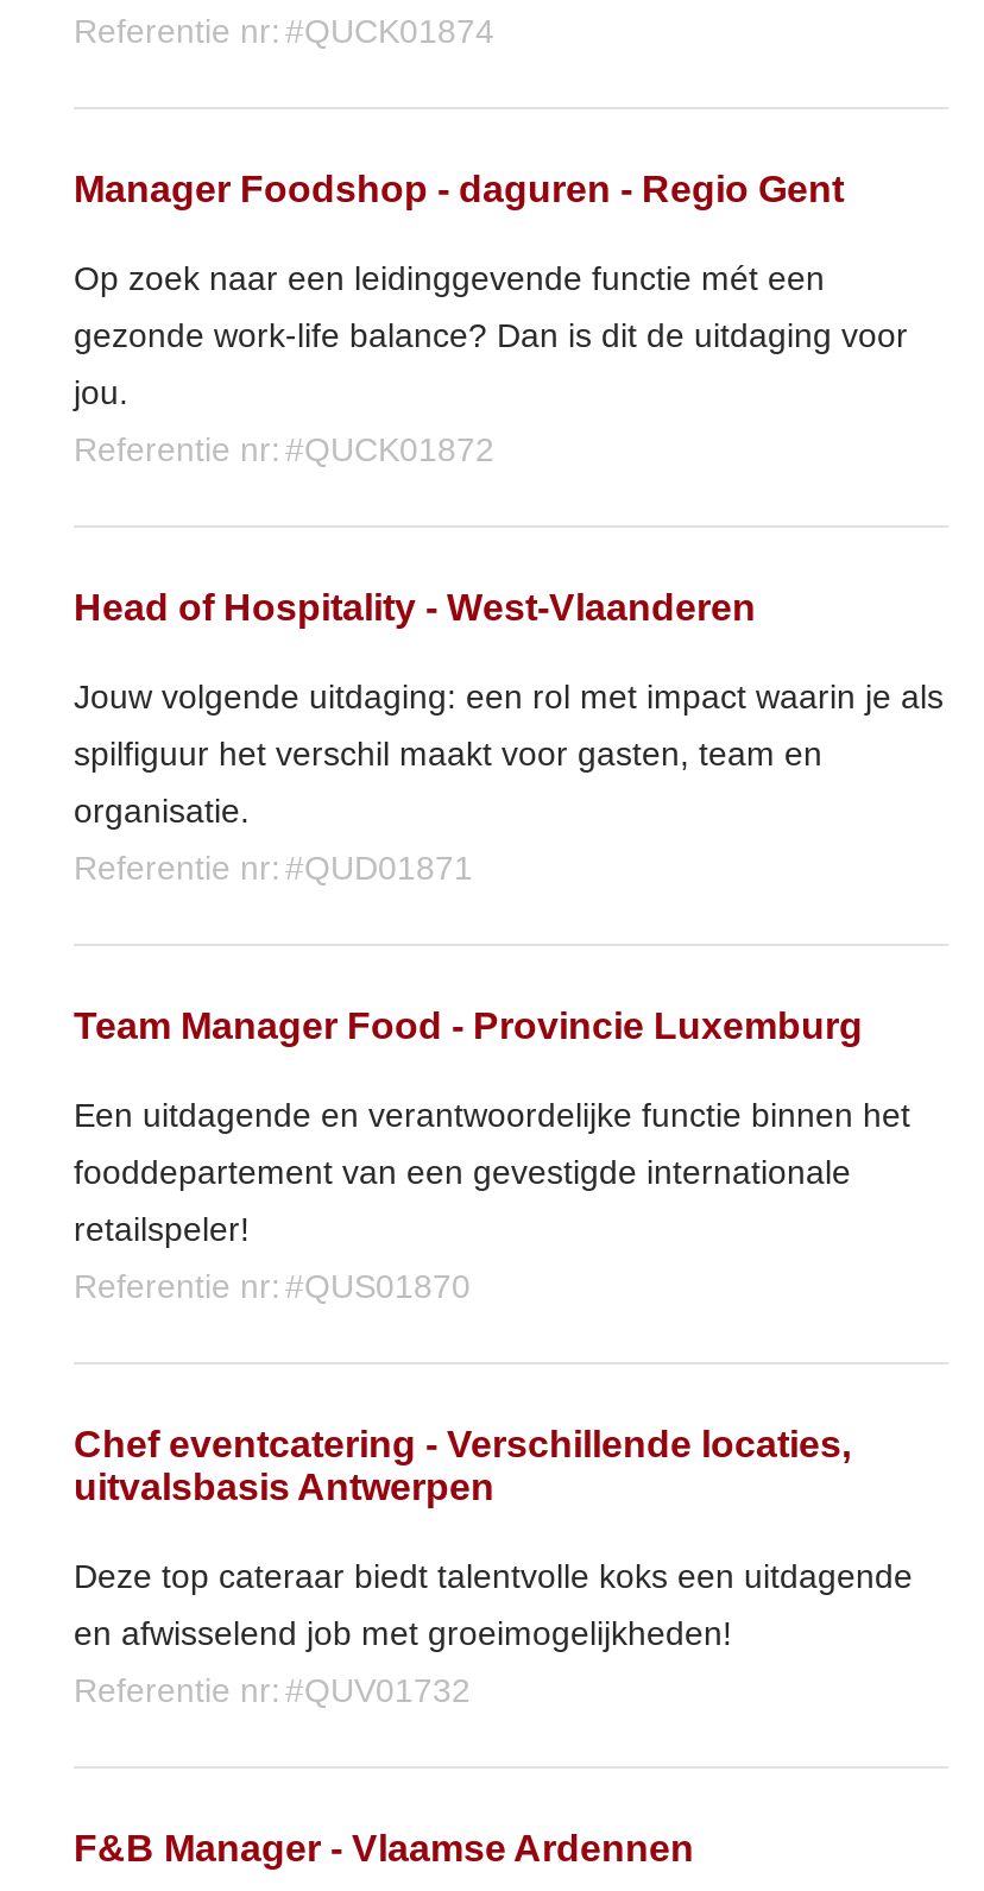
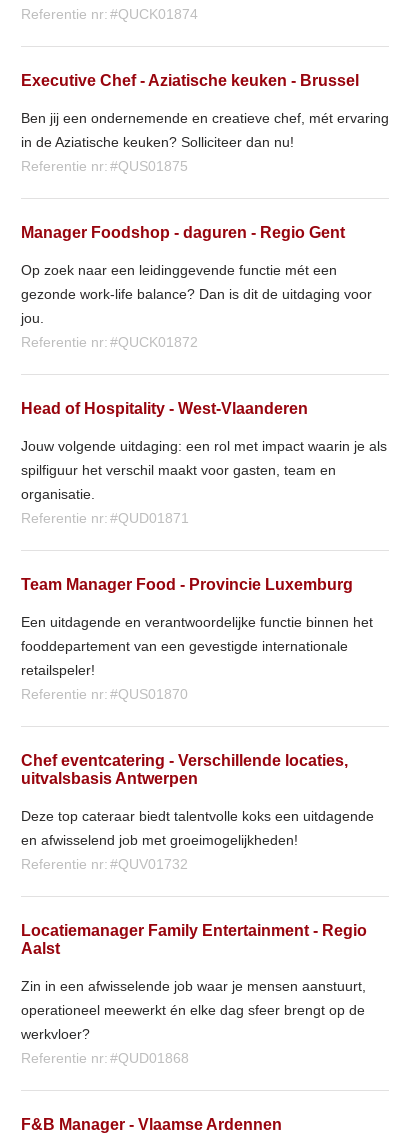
+ Executive Chef - Aziatische keuken - Brussel
+ Ben jij een ondernemende en creatieve chef, mét ervaring
+ in de Aziatische keuken? Solliciteer dan nu!
+ Referentie nr: #QUS01875

+ Locatiemanager Family Entertainment - Regio
+ Aalst
+ Zin in een afwisselende job waar je mensen aanstuurt,
+ operationeel meewerkt én elke dag sfeer brengt op de
+ werkvloer?
+ Referentie nr: #QUD01868
